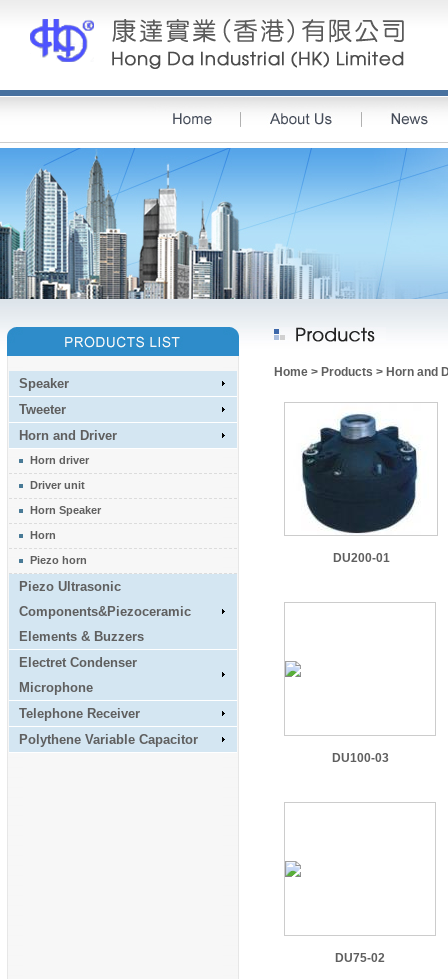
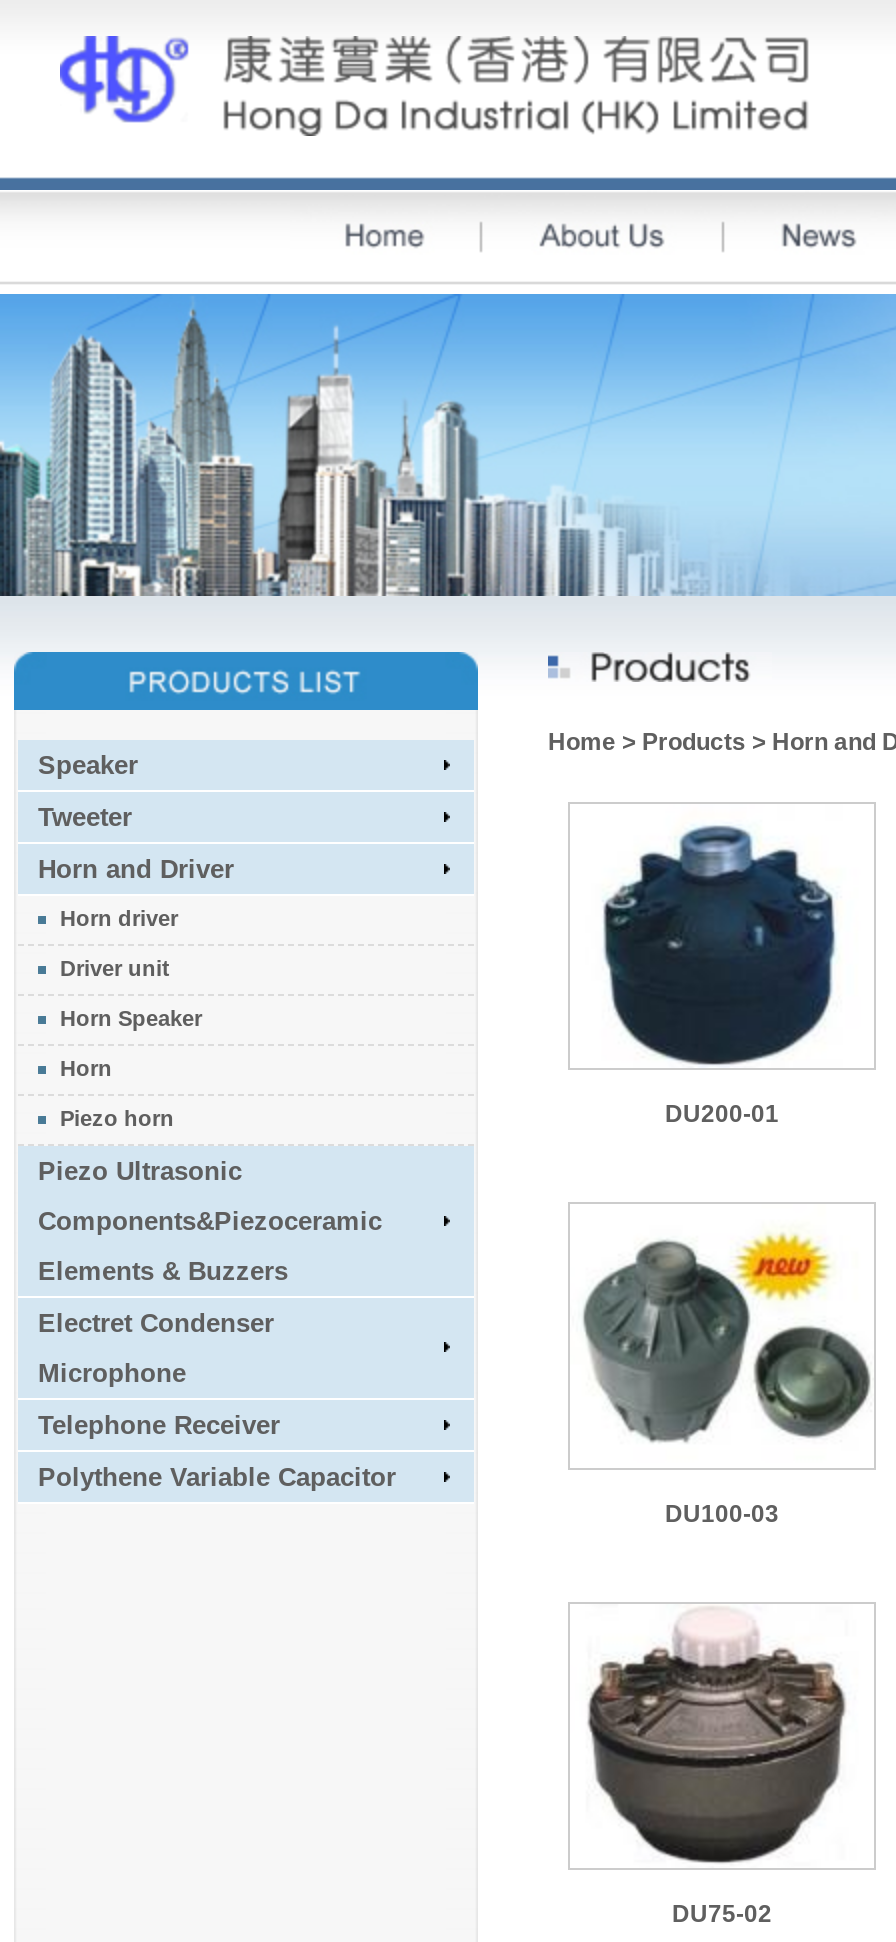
+ [image]

+ [image]
